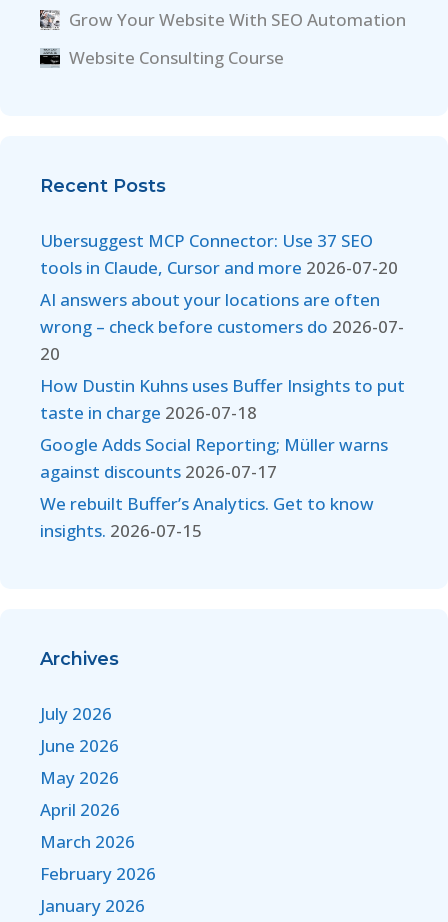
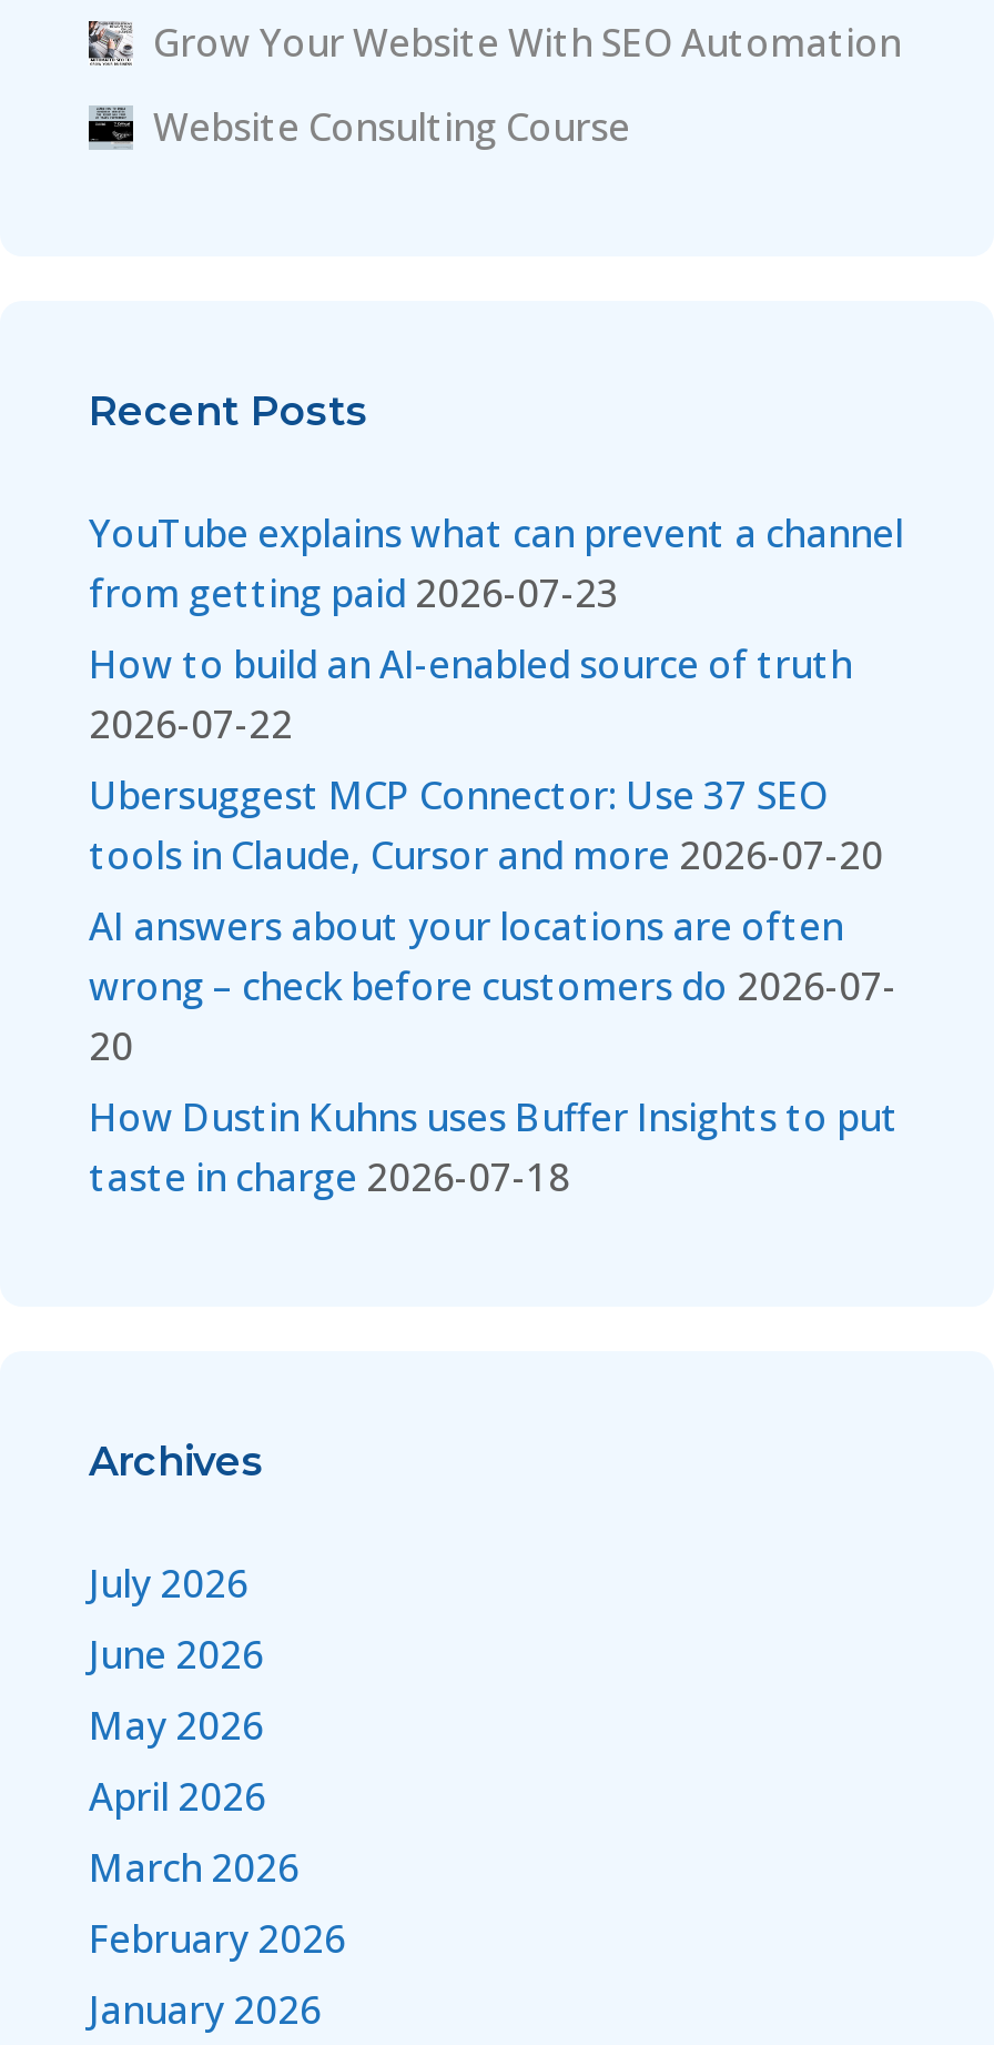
+ YouTube explains what can prevent a channel
+ from getting paid 2026-07-23
+ How to build an AI-enabled source of truth
+ 2026-07-22

moved down: Ubersuggest MCP Connector: Use 37 SEO | tools in Claude, Cursor and more 2026-07-20 | AI answers about your locations are often | wrong – check before customers do 2026-07- | 20 | How Dustin Kuhns uses Buffer Insights to put | taste in charge 2026-07-18

- Google Adds Social Reporting; Müller warns
- against discounts 2026-07-17
- We rebuilt Buffer’s Analytics. Get to know
- insights. 2026-07-15
